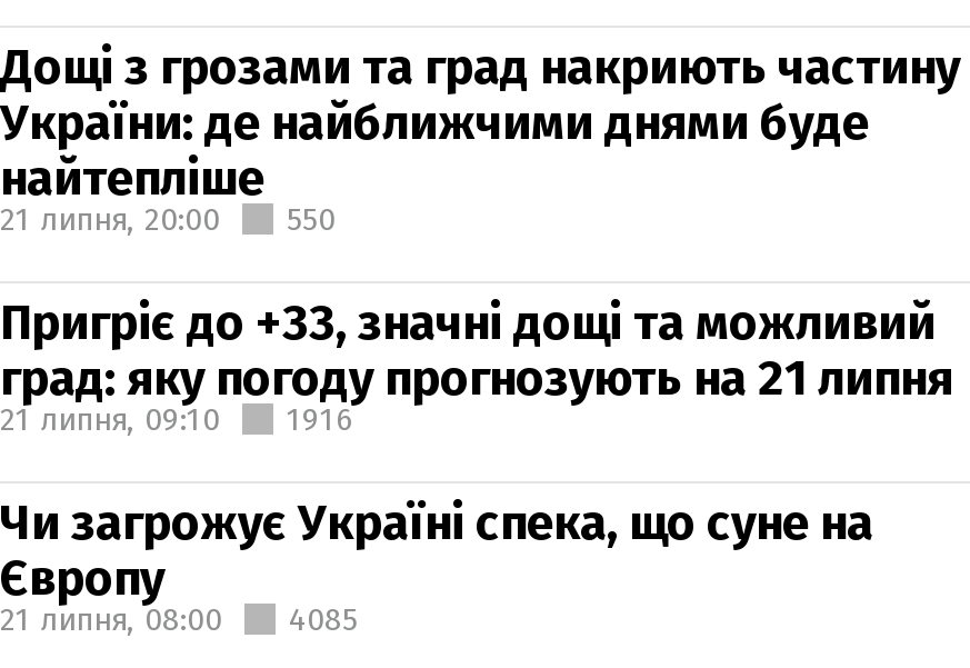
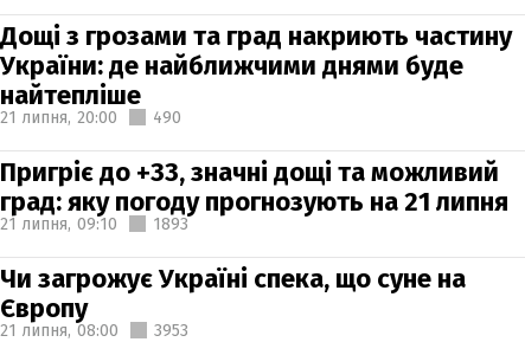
- 21 липня, 20:00 550
+ 21 липня, 20:00 490

- 1916
+ 1893

- 21 липня, 08:00 4085
+ 21 липня, 08:00 3953
